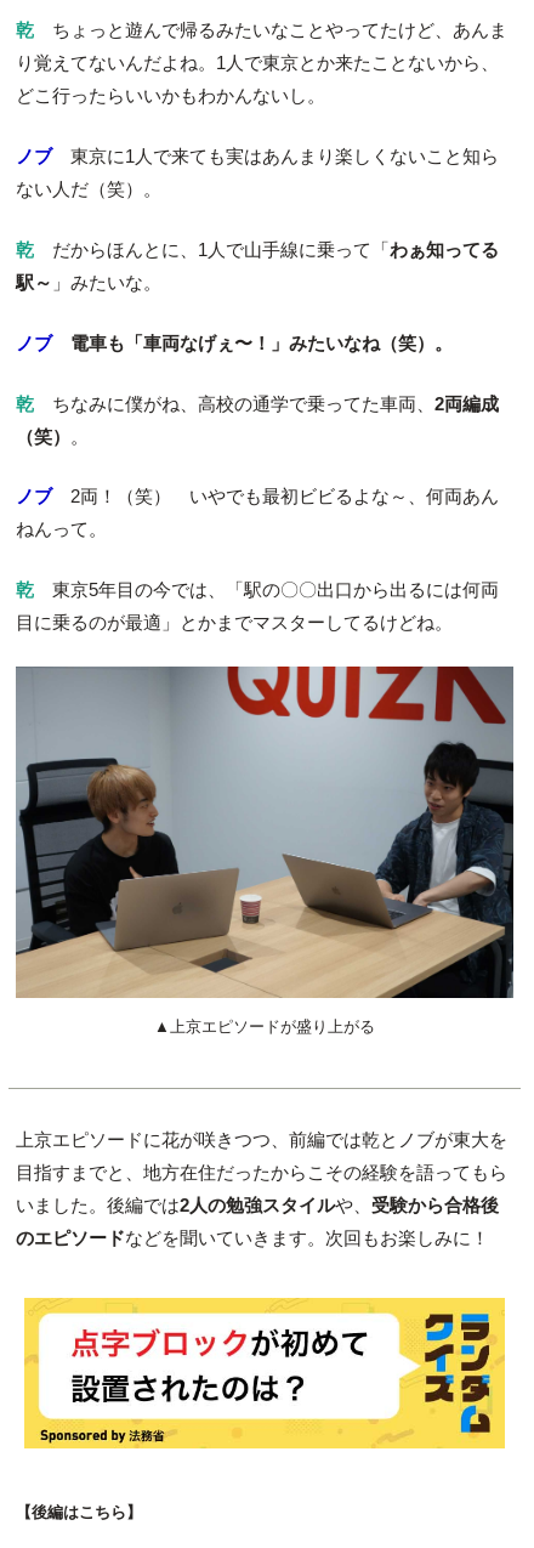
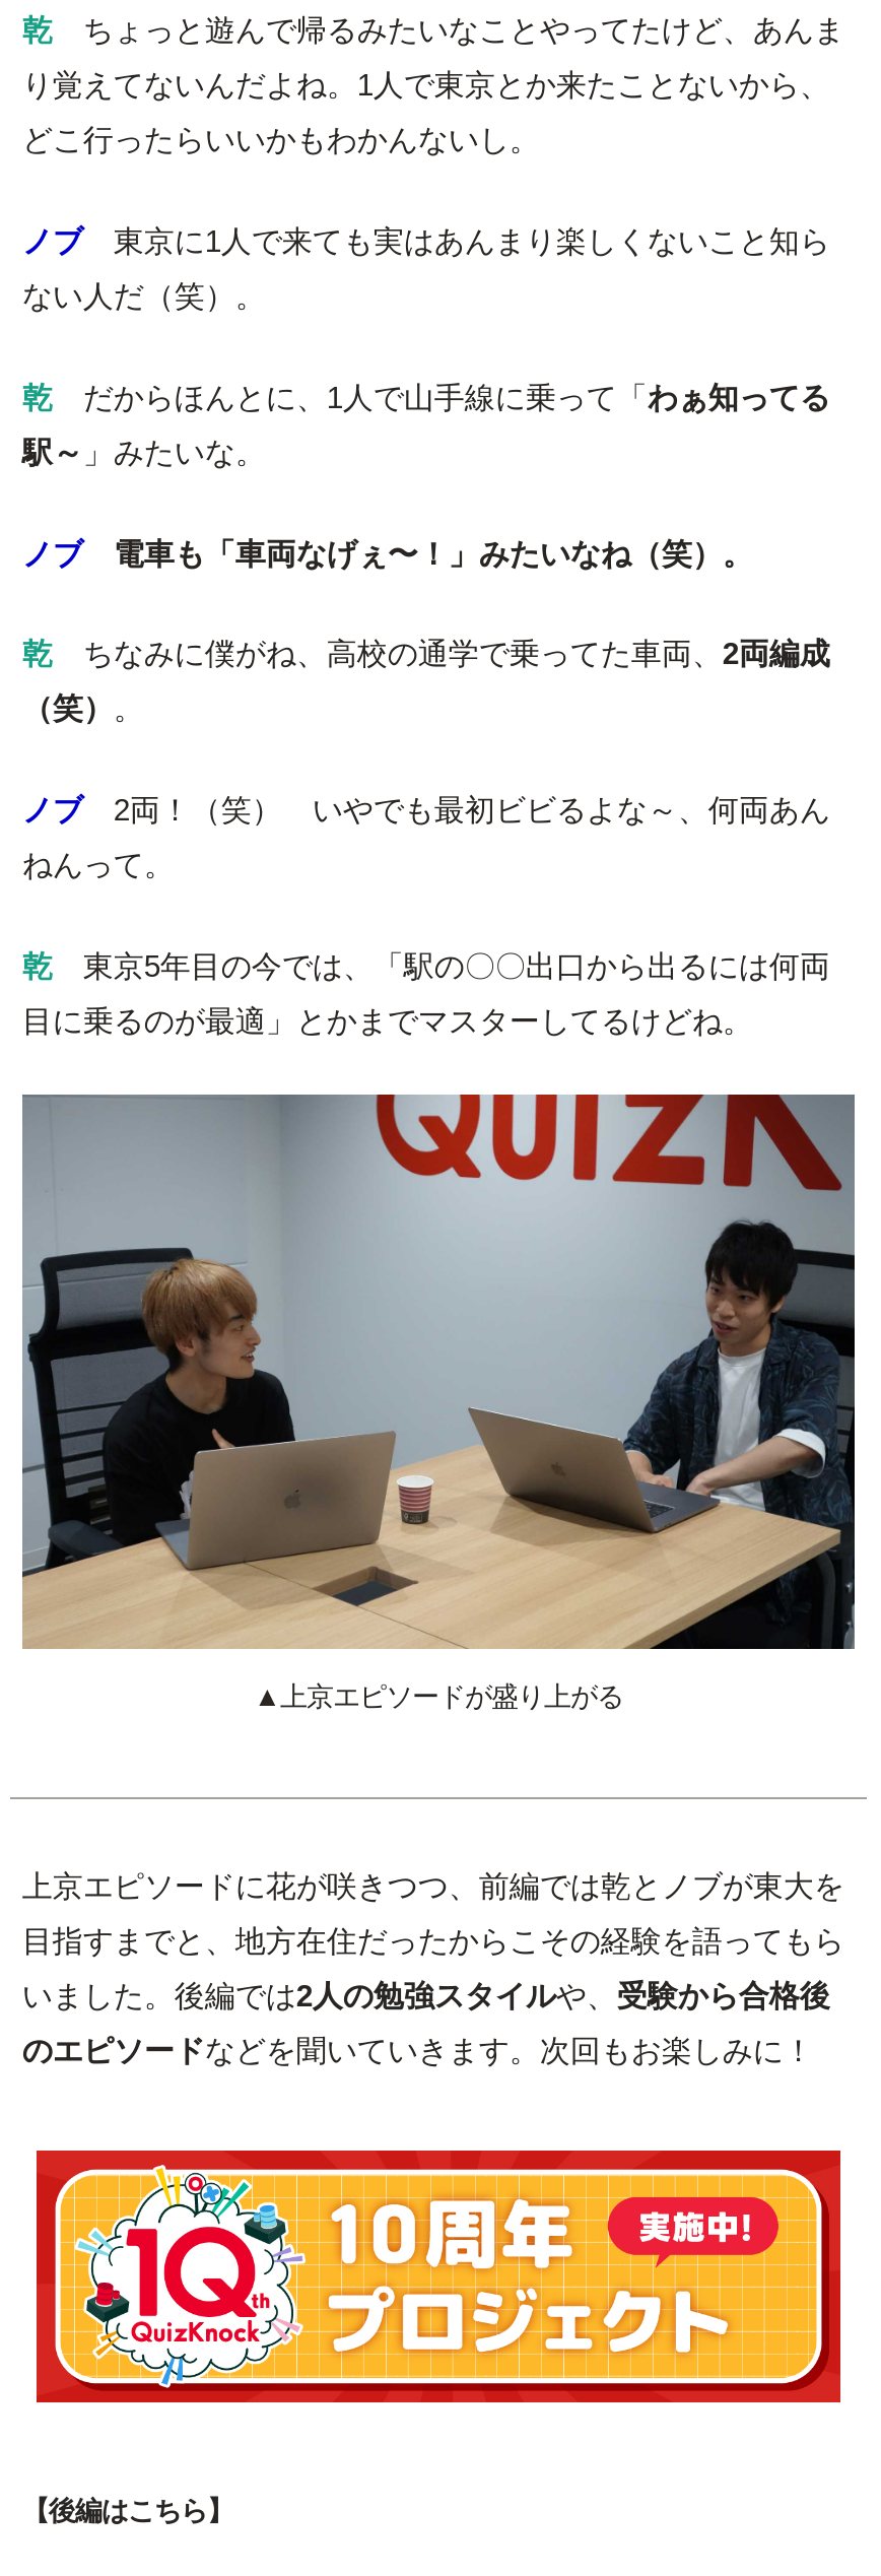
- [image]
+ [image]
